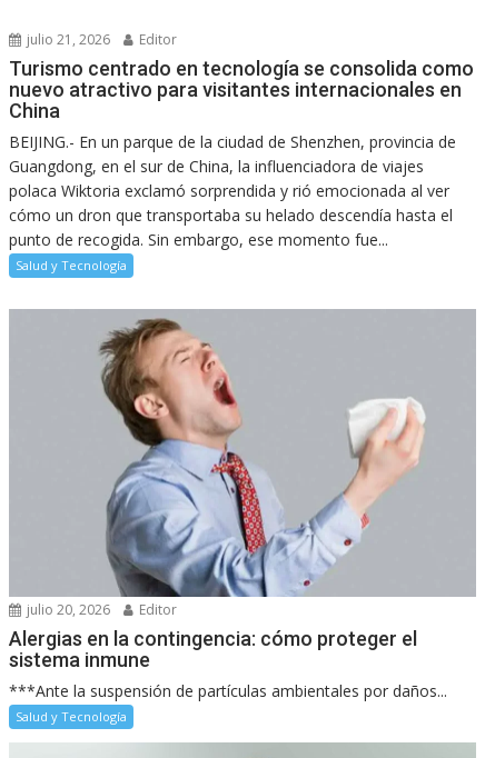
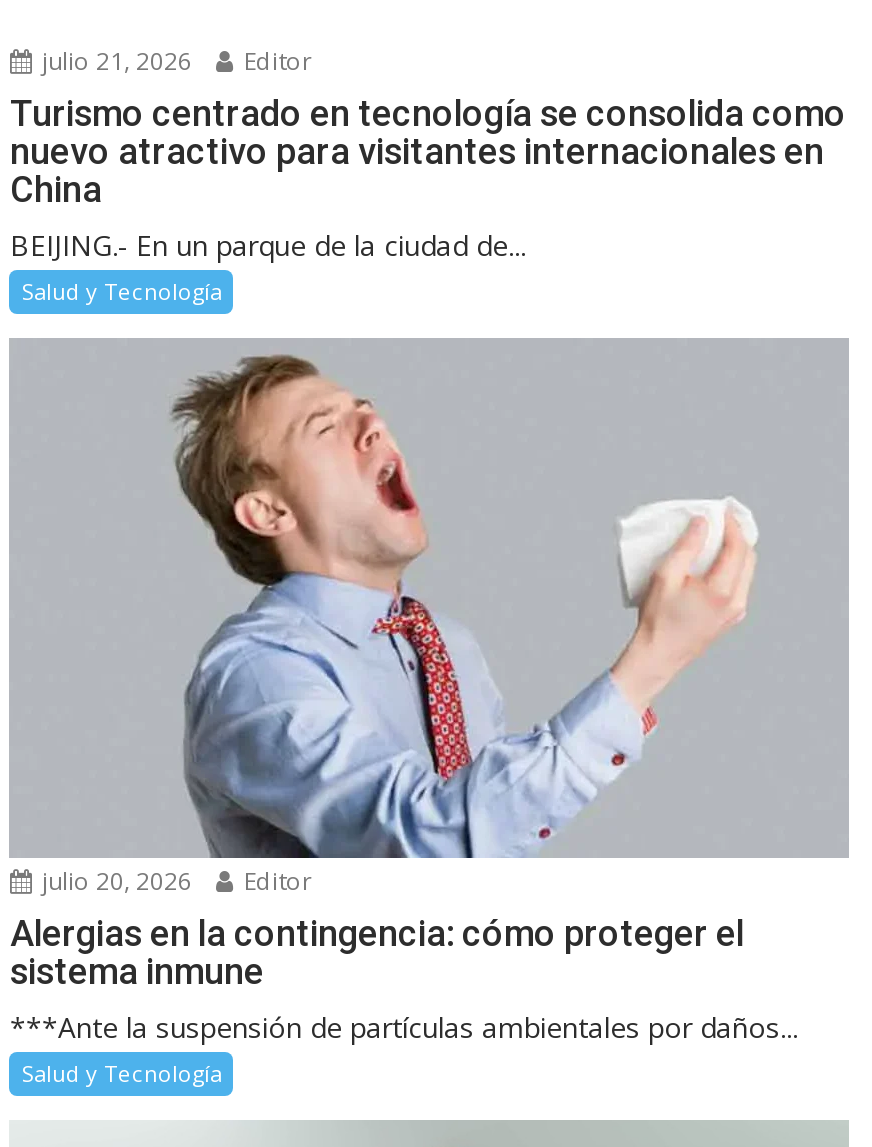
- BEIJING.- En un parque de la ciudad de Shenzhen, provincia de
- Guangdong, en el sur de China, la influenciadora de viajes
- polaca Wiktoria exclamó sorprendida y rió emocionada al ver
- cómo un dron que transportaba su helado descendía hasta el
- punto de recogida. Sin embargo, ese momento fue...
+ BEIJING.- En un parque de la ciudad de...
